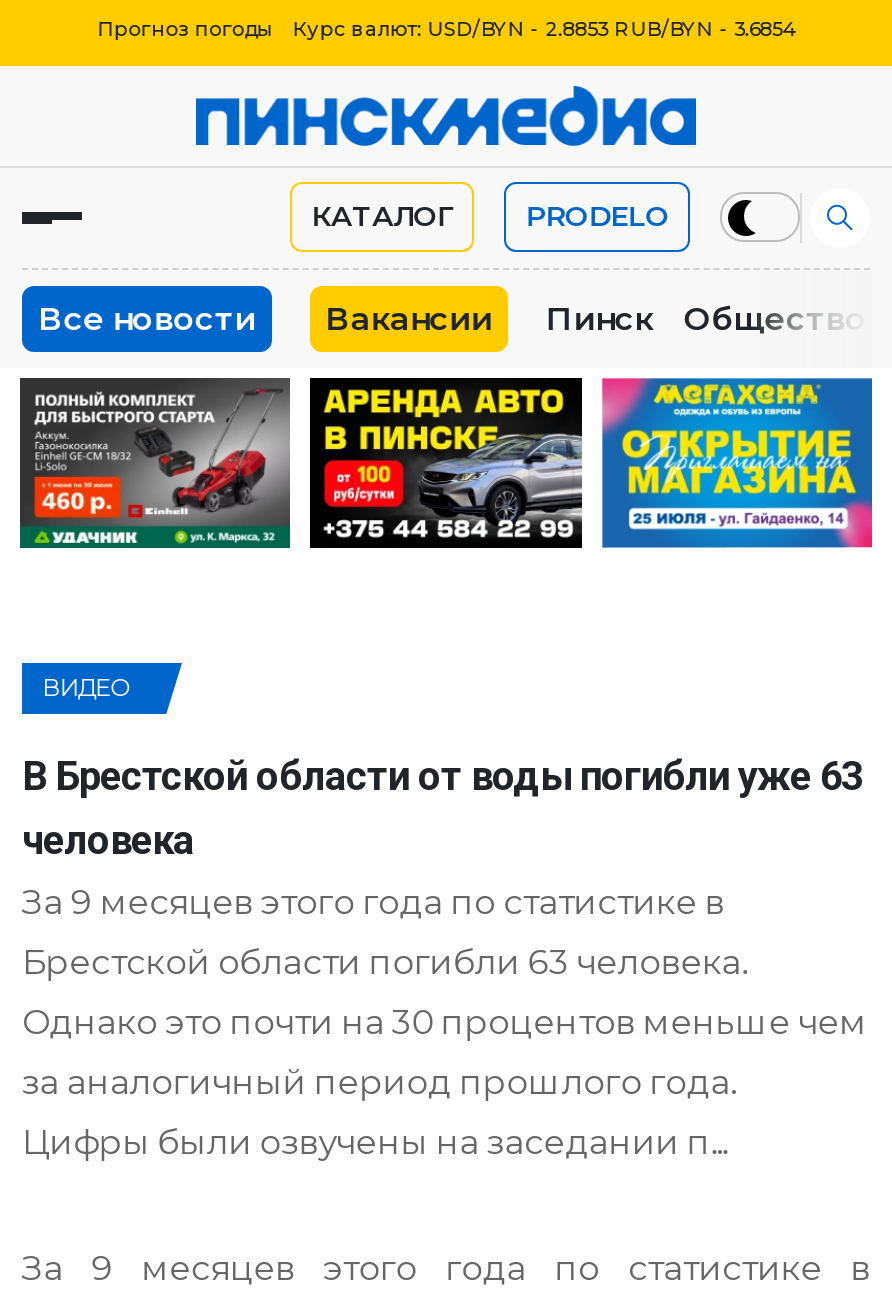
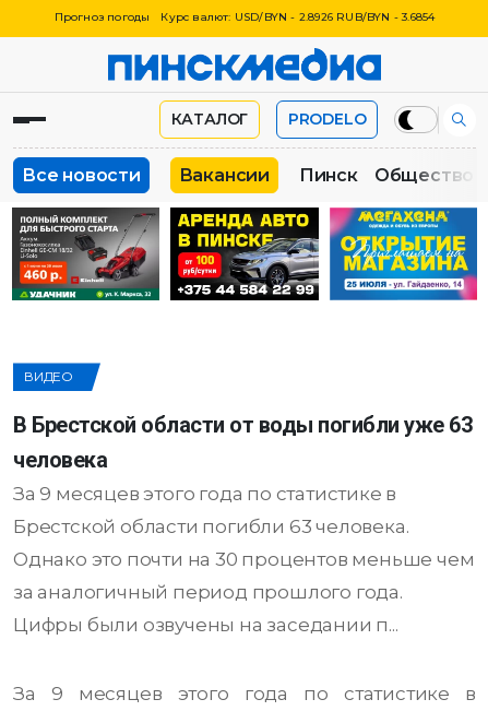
- Курс валют: USD/BYN - 2.8853 RUB/BYN - 3.6854
+ Курс валют: USD/BYN - 2.8926 RUB/BYN - 3.6854
